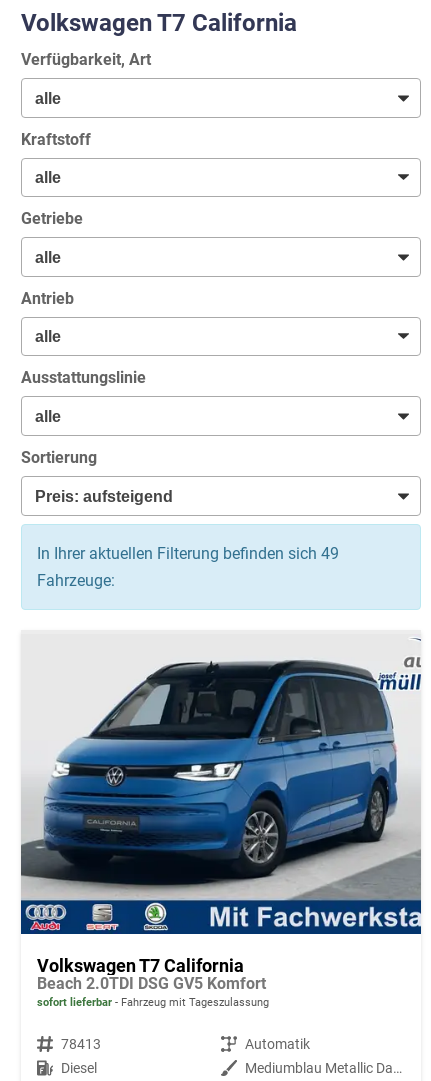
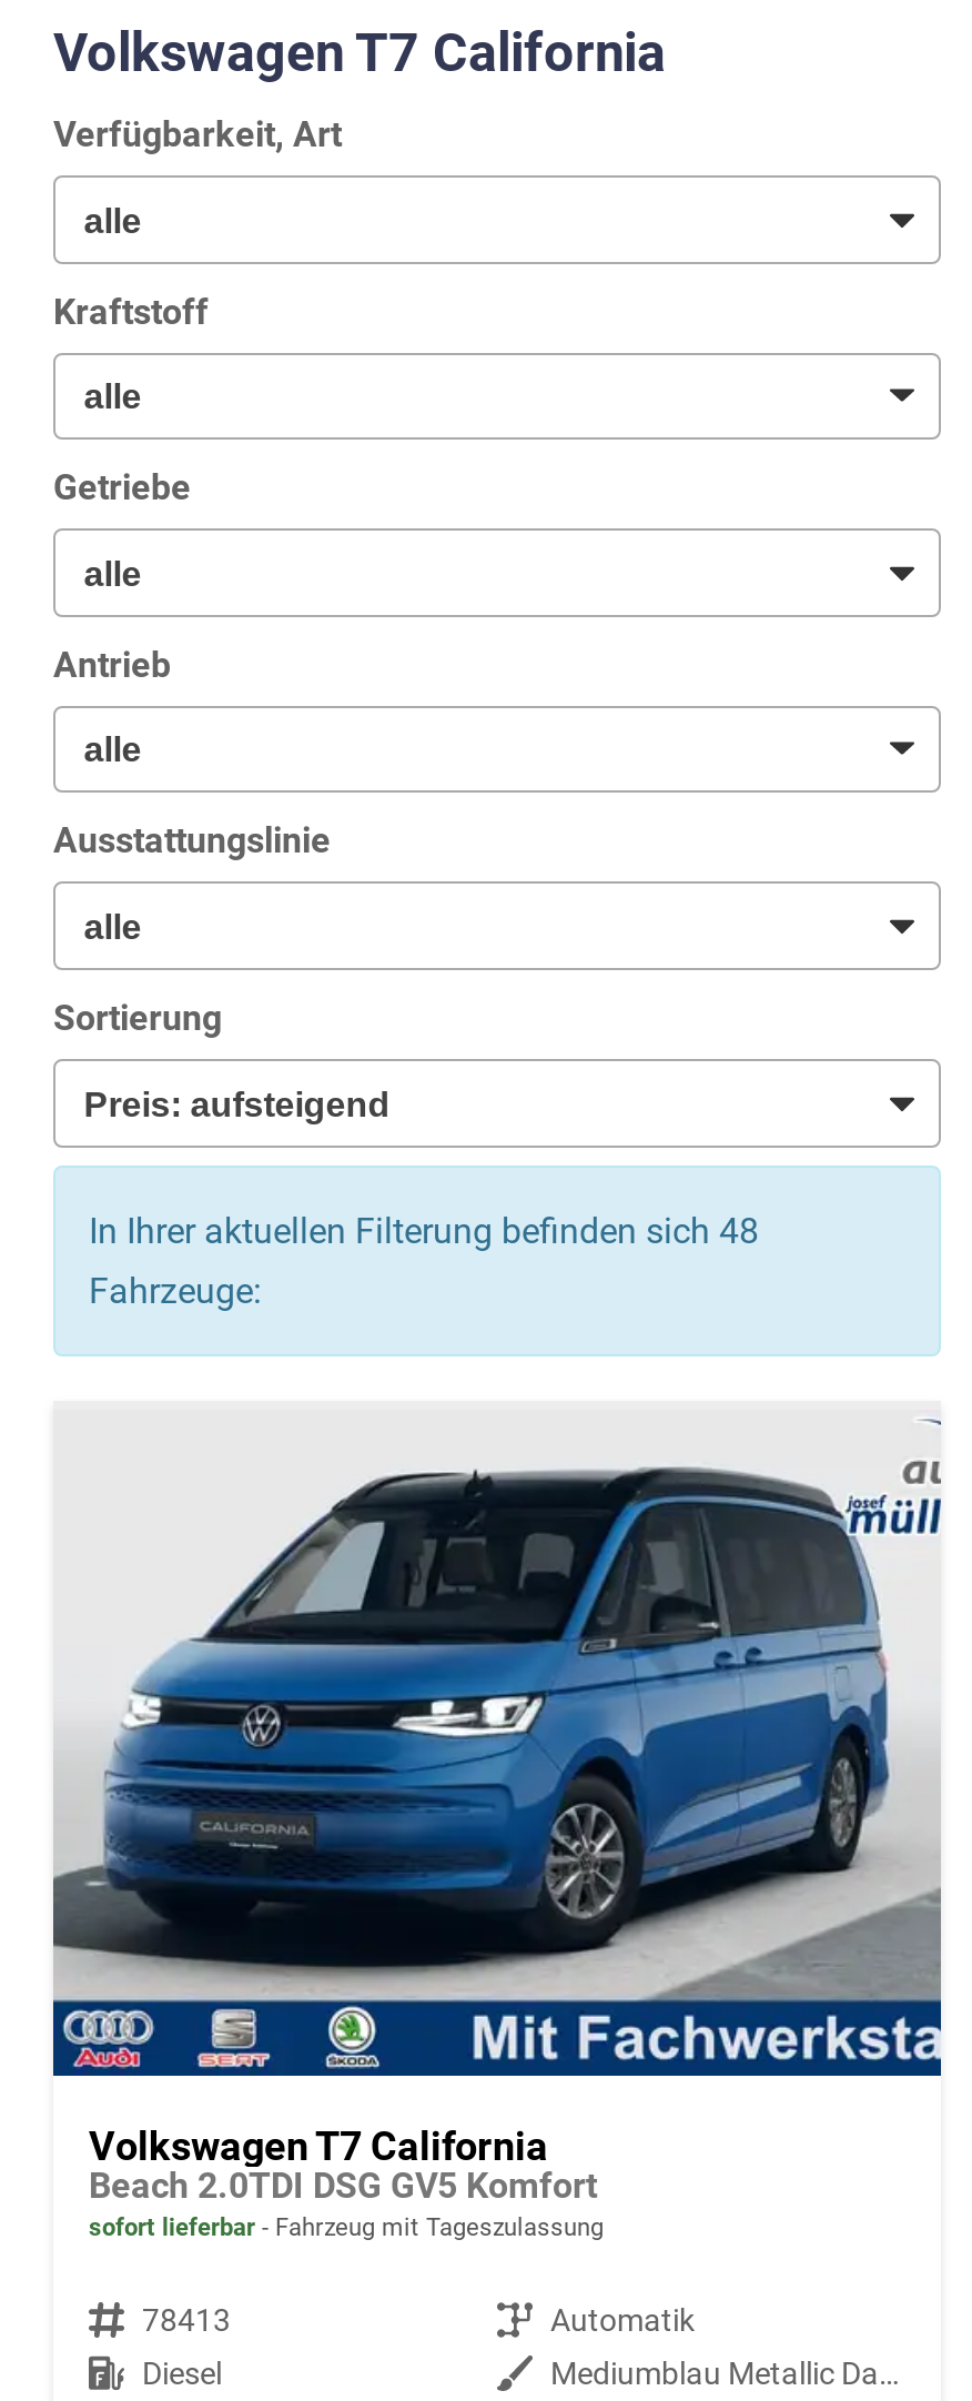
- In Ihrer aktuellen Filterung befinden sich 49
+ In Ihrer aktuellen Filterung befinden sich 48
